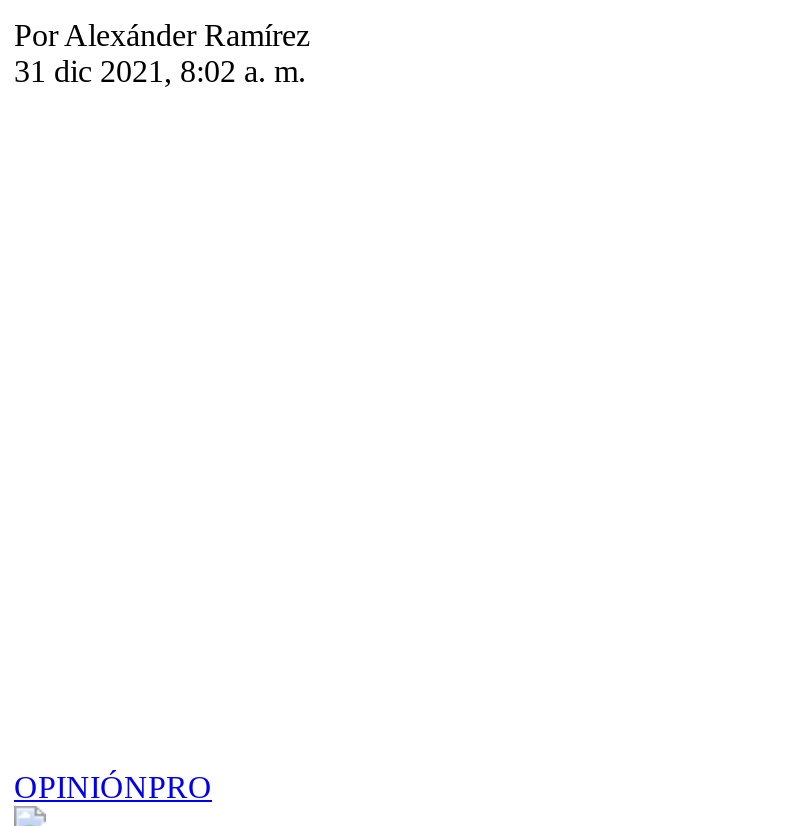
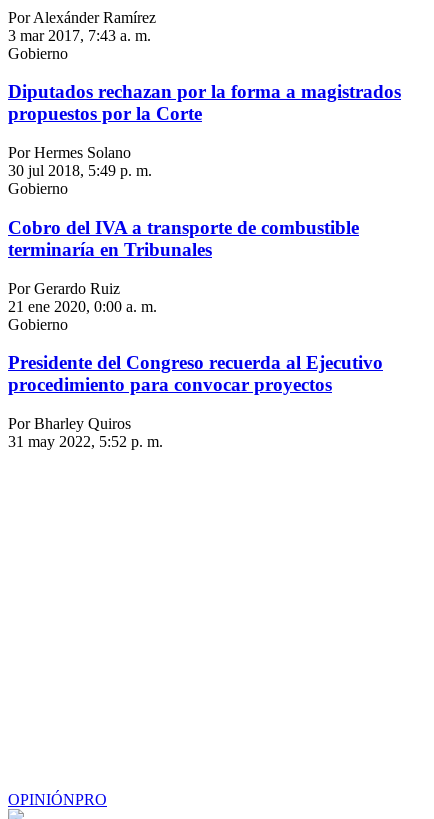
- 31 dic 2021, 8:02 a. m.
+ 3 mar 2017, 7:43 a. m.
+ Gobierno
+ Diputados rechazan por la forma a magistrados
+ propuestos por la Corte
+ Por Hermes Solano
+ 30 jul 2018, 5:49 p. m.
+ Gobierno
+ Cobro del IVA a transporte de combustible
+ terminaría en Tribunales
+ Por Gerardo Ruiz
+ 21 ene 2020, 0:00 a. m.
+ Gobierno
+ Presidente del Congreso recuerda al Ejecutivo
+ procedimiento para convocar proyectos
+ Por Bharley Quiros
+ 31 may 2022, 5:52 p. m.
